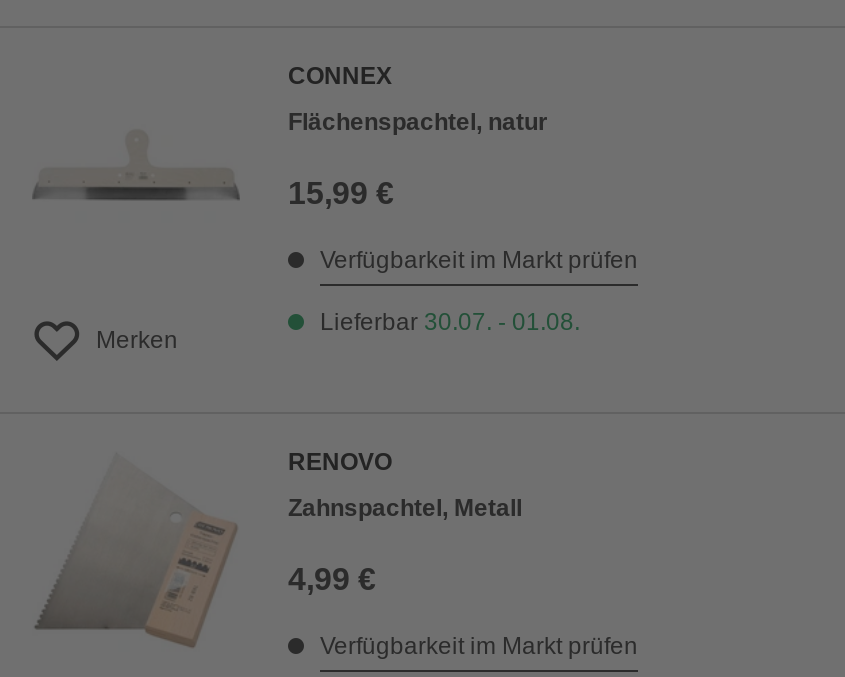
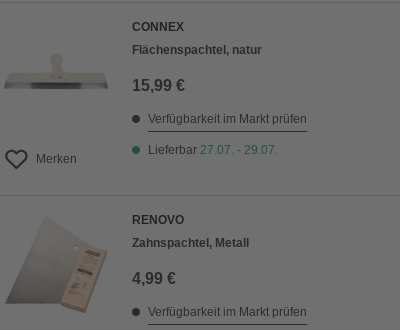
- Lieferbar 30.07. - 01.08.
+ Lieferbar 27.07. - 29.07.
